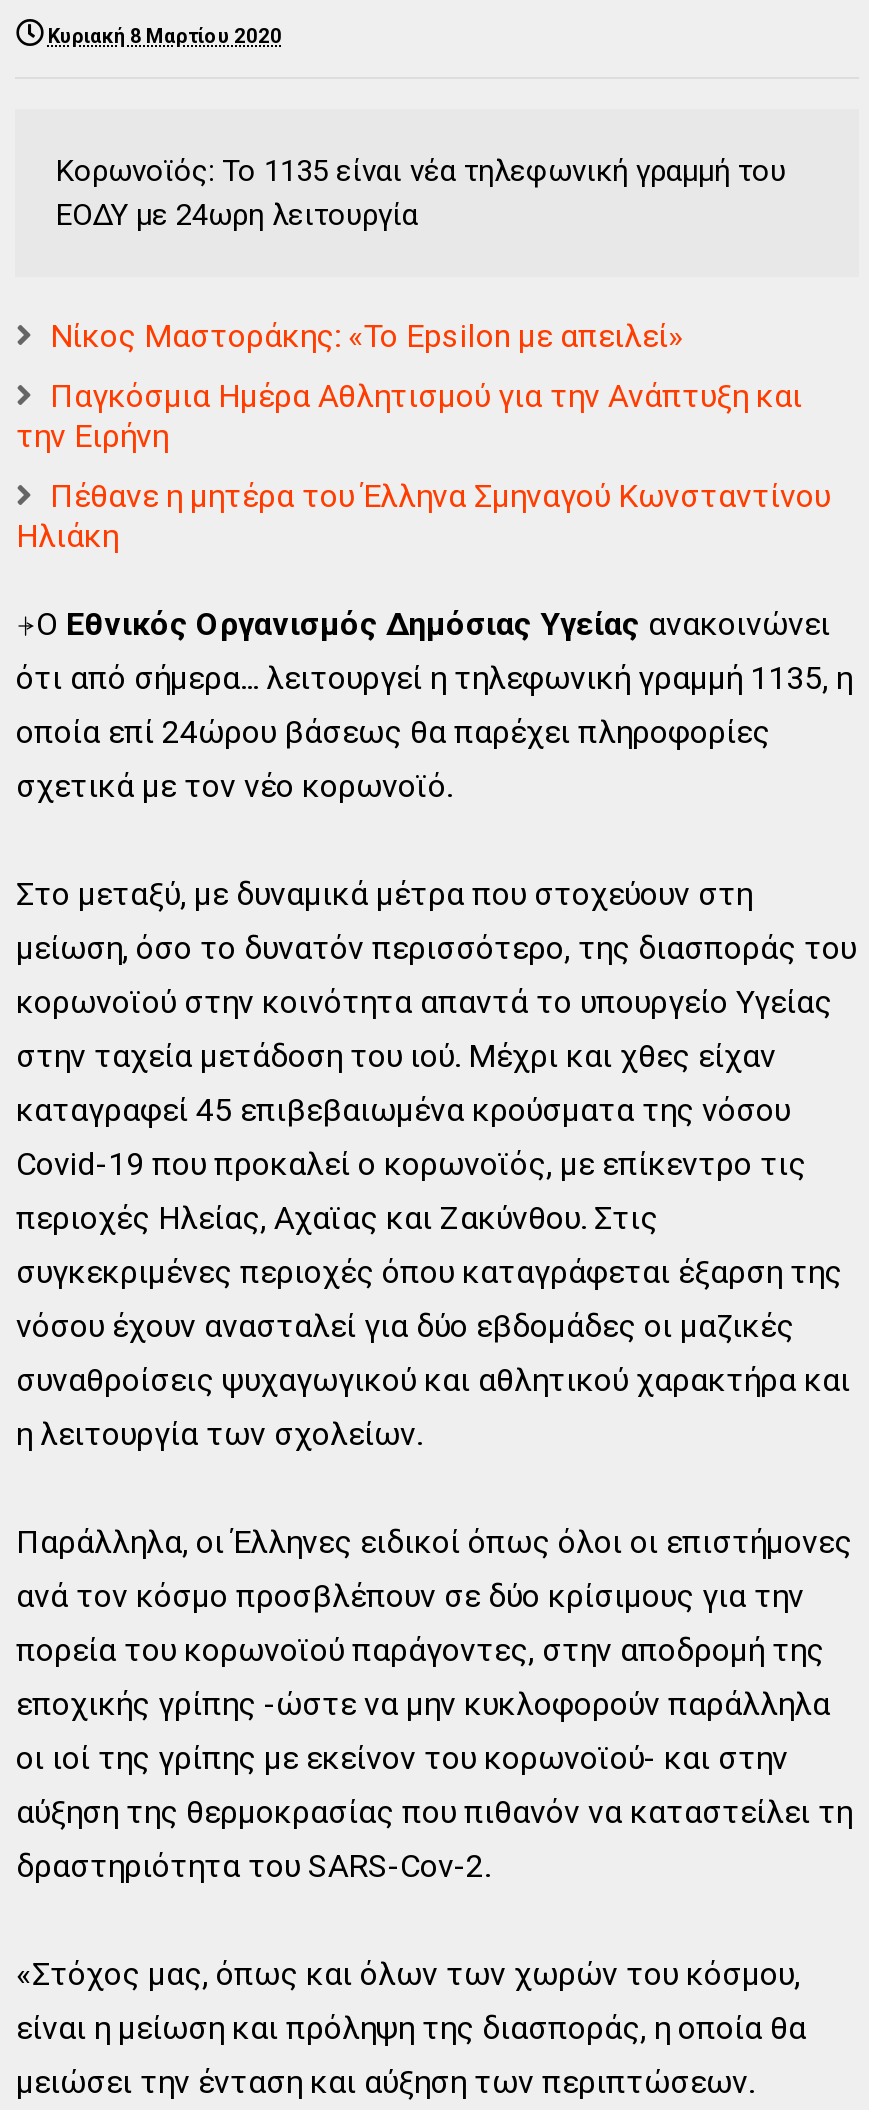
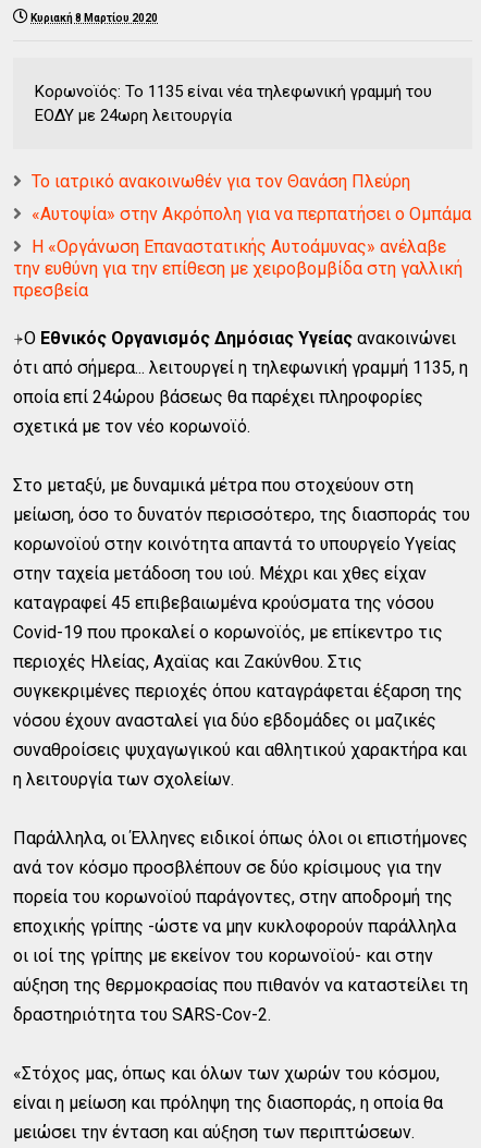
- Νίκος Μαστοράκης: «Το Epsilon με απειλεί»
+ Το ιατρικό ανακοινωθέν για τον Θανάση Πλεύρη

- Παγκόσμια Ημέρα Αθλητισμού για την Ανάπτυξη και
- την Ειρήνη
+ «Αυτοψία» στην Ακρόπολη για να περπατήσει ο Ομπάμα

- Πέθανε η μητέρα του Έλληνα Σμηναγού Κωνσταντίνου
- Ηλιάκη
+ Η «Οργάνωση Επαναστατικής Αυτοάμυνας» ανέλαβε
+ την ευθύνη για την επίθεση με χειροβομβίδα στη γαλλική
+ πρεσβεία
